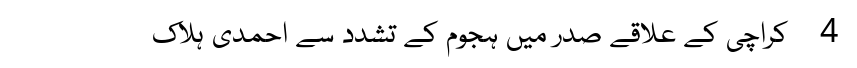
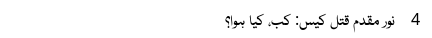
- کراچی کے علاقے صدر میں ہجوم کے تشدد سے احمدی ہلاک
+ نور مقدم قتل کیس: کب، کیا ہوا؟
